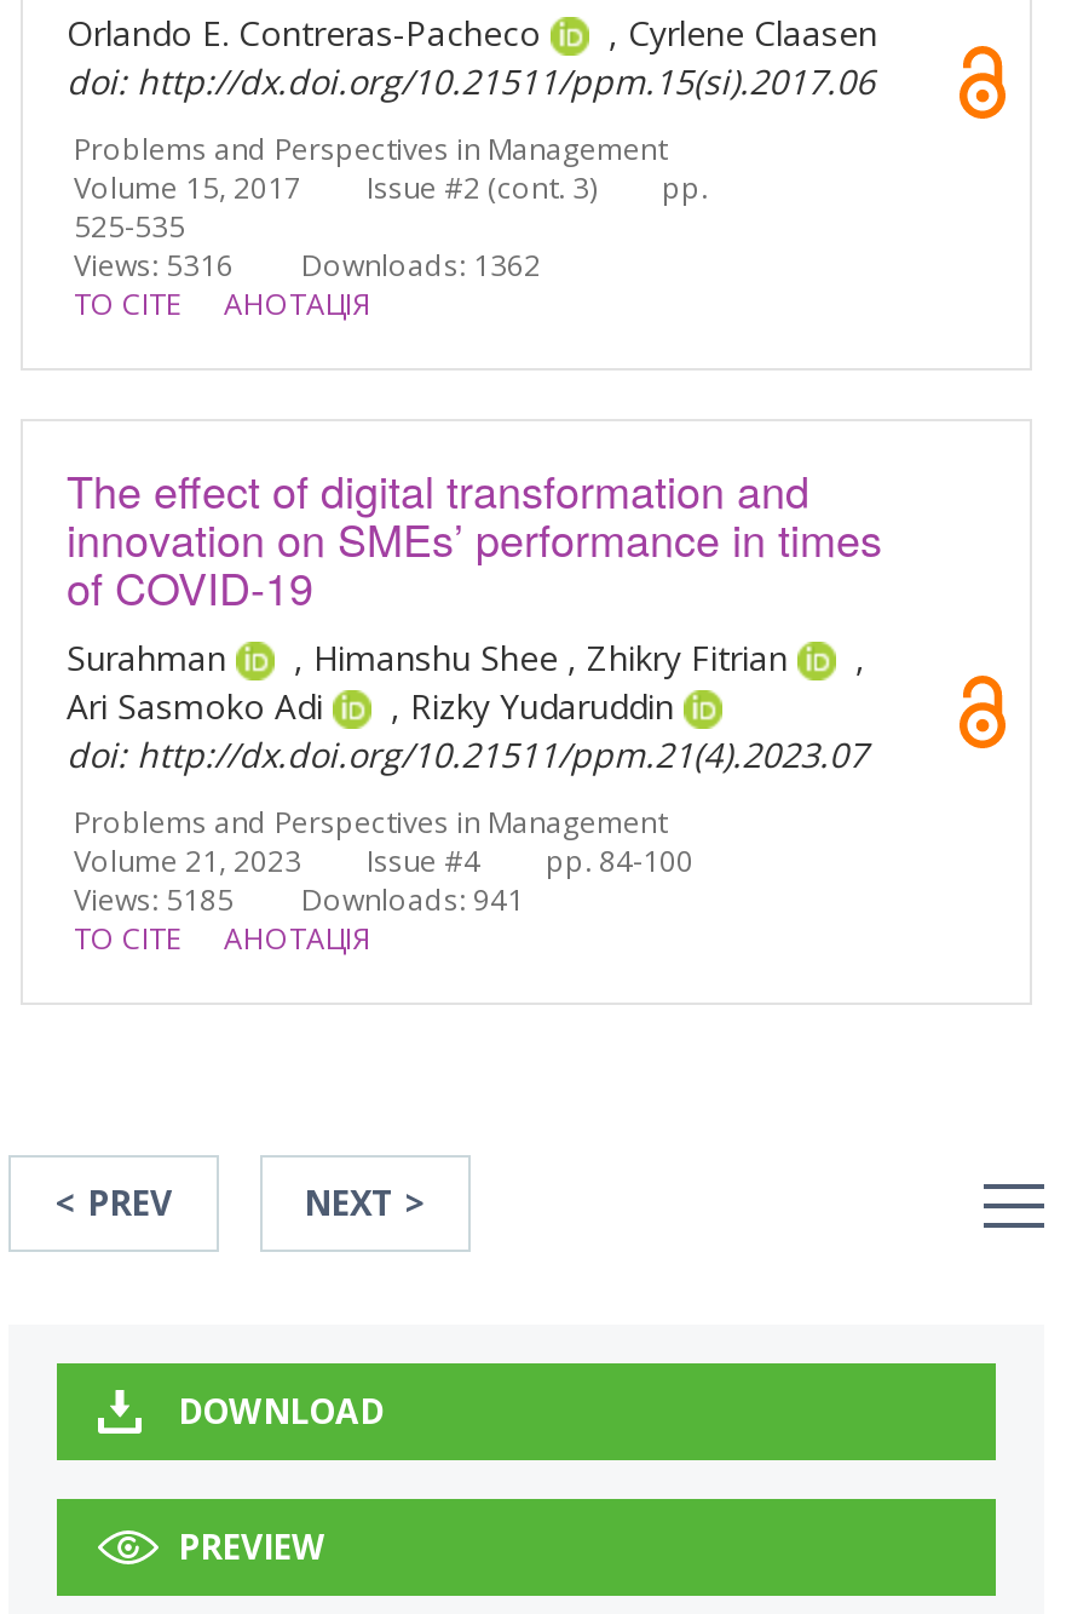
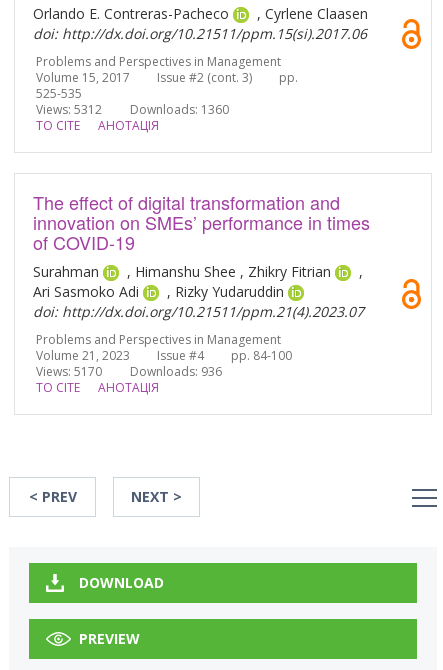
- Views: 5316
+ Views: 5312

- Downloads: 1362
+ Downloads: 1360

- Views: 5185
+ Views: 5170

- Downloads: 941
+ Downloads: 936
